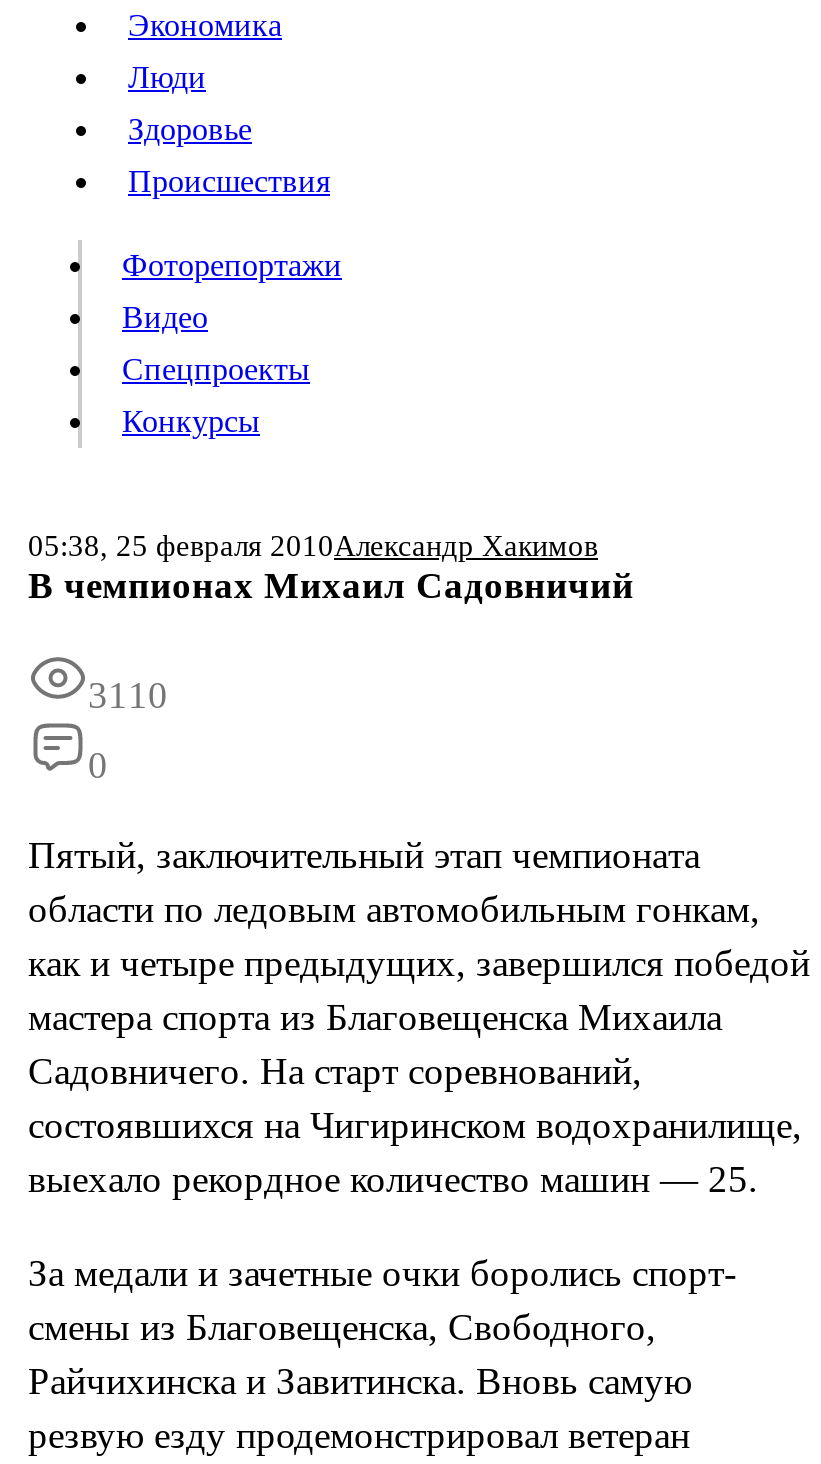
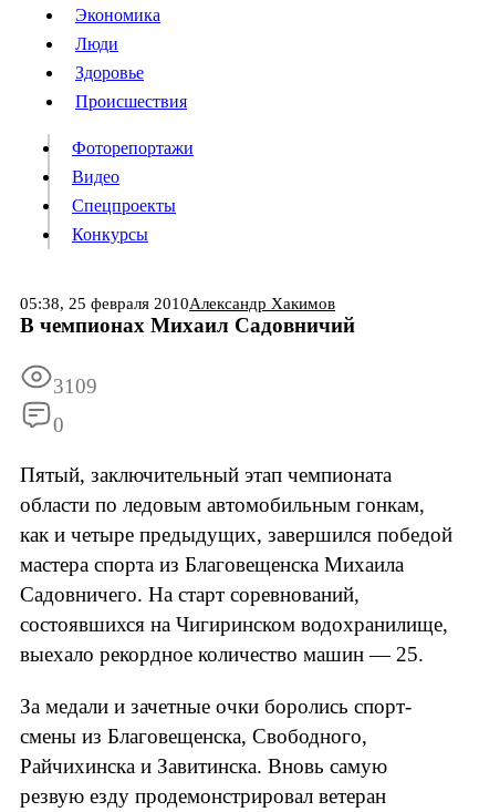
- 3110
+ 3109
